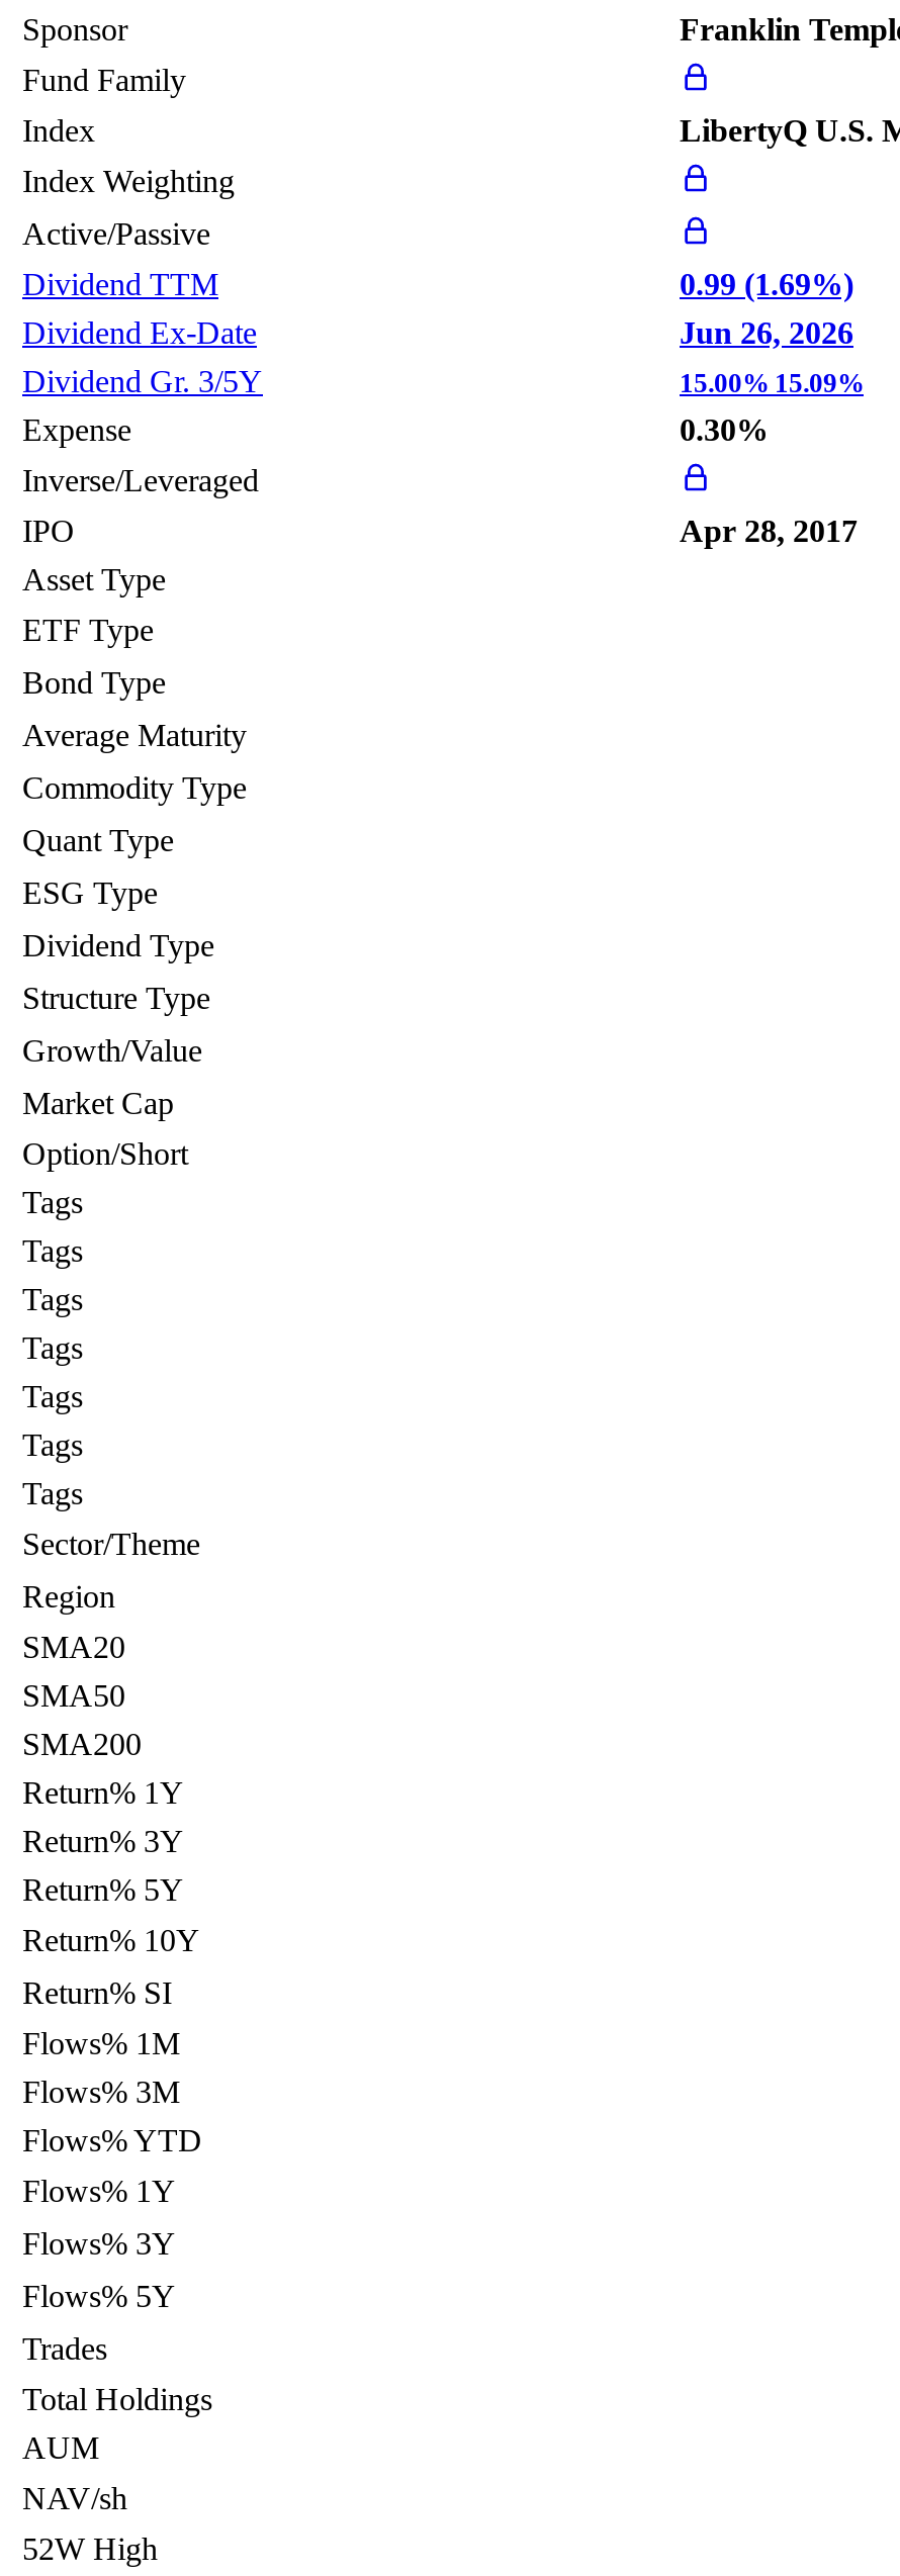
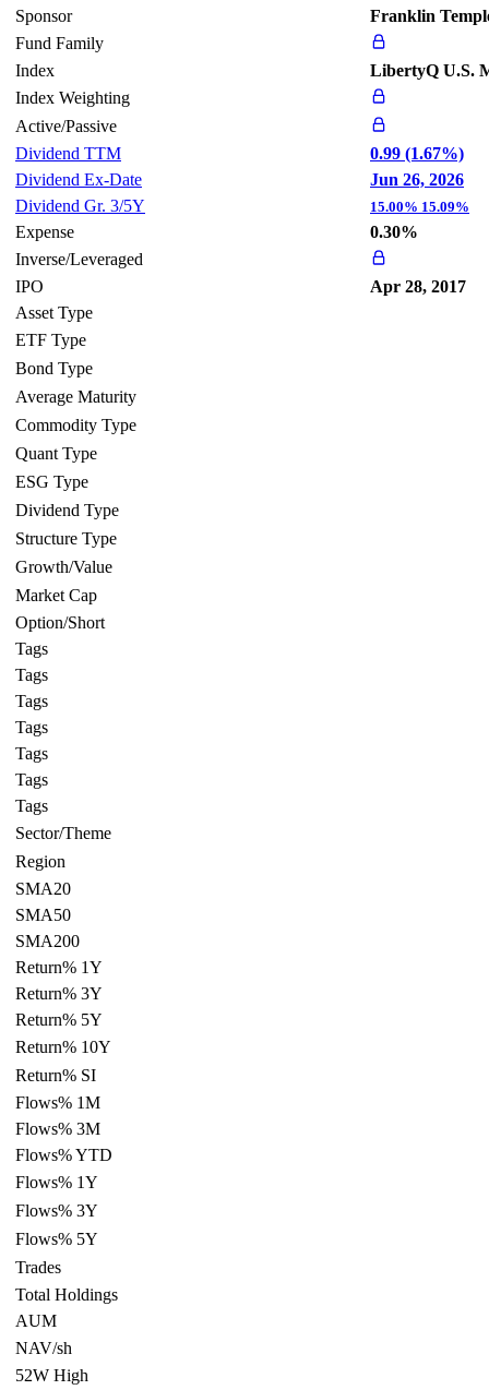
- 0.99 (1.69%)
+ 0.99 (1.67%)
